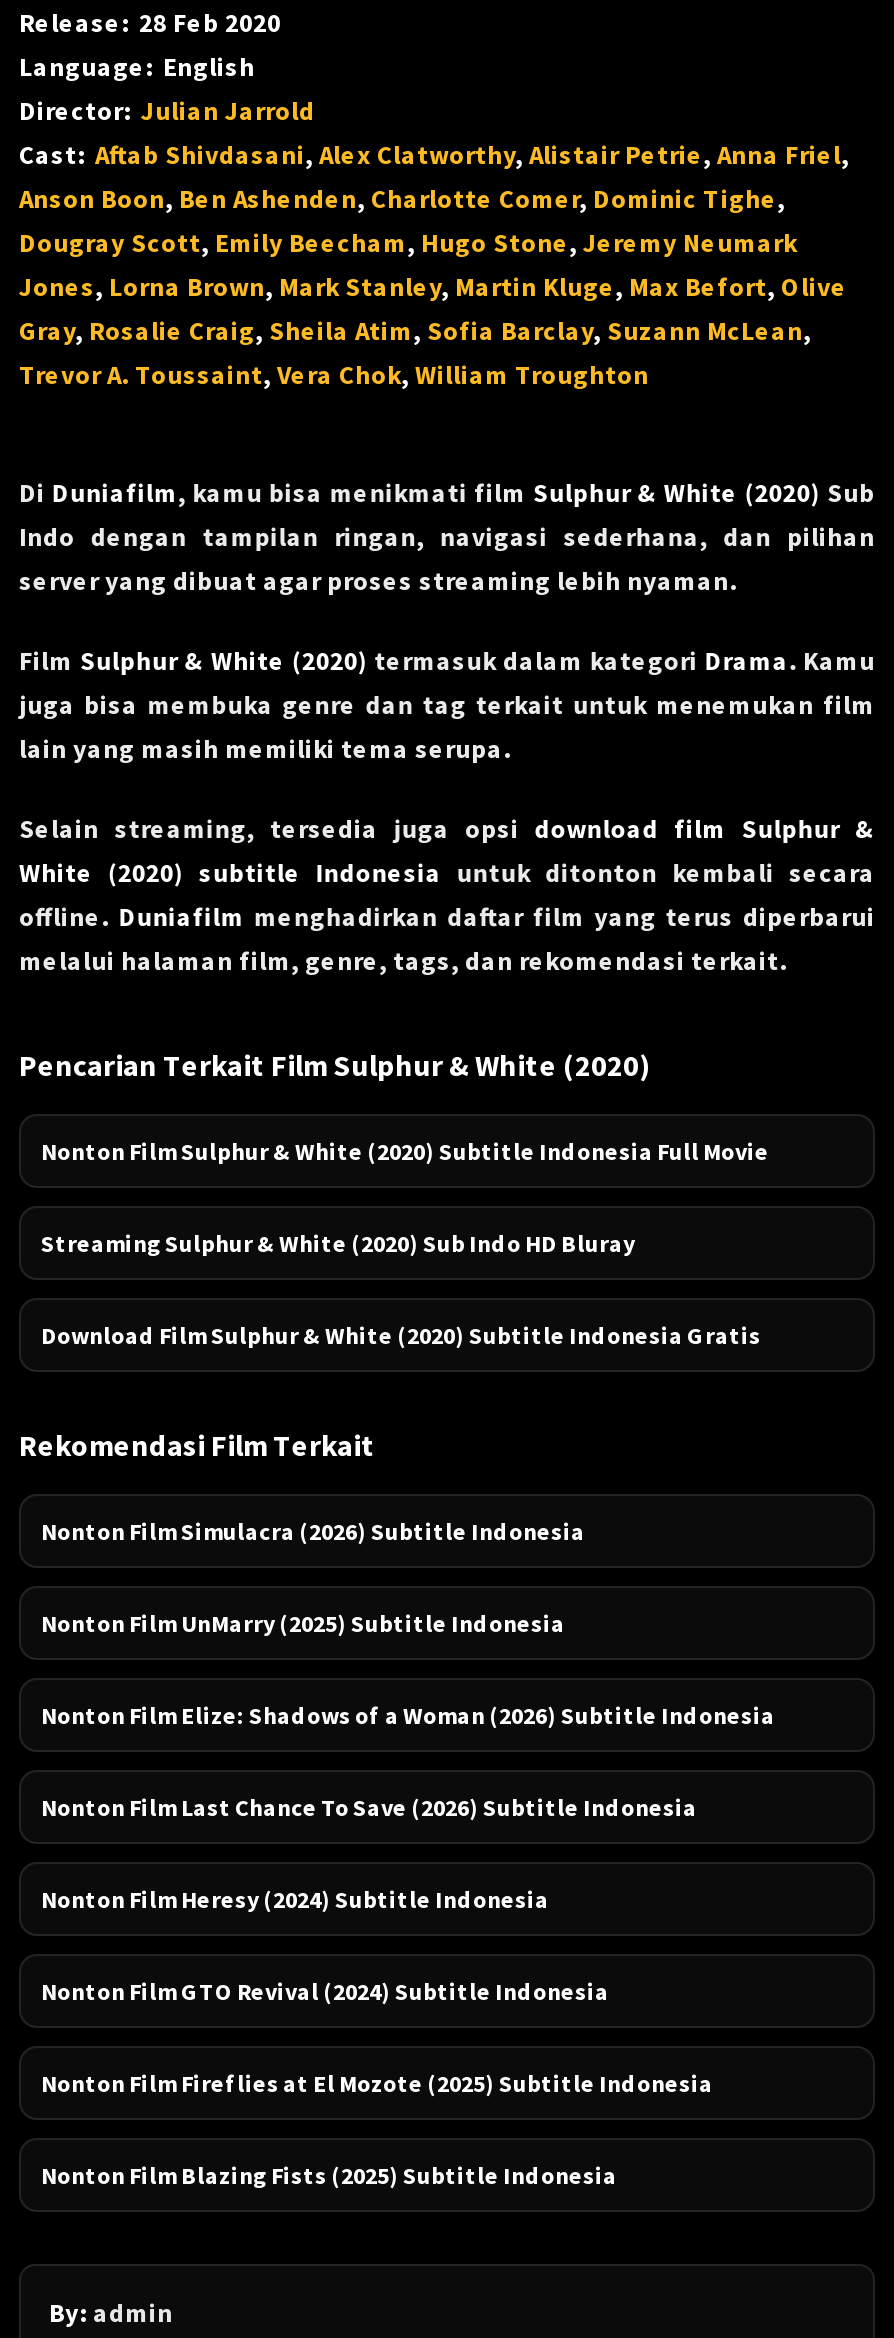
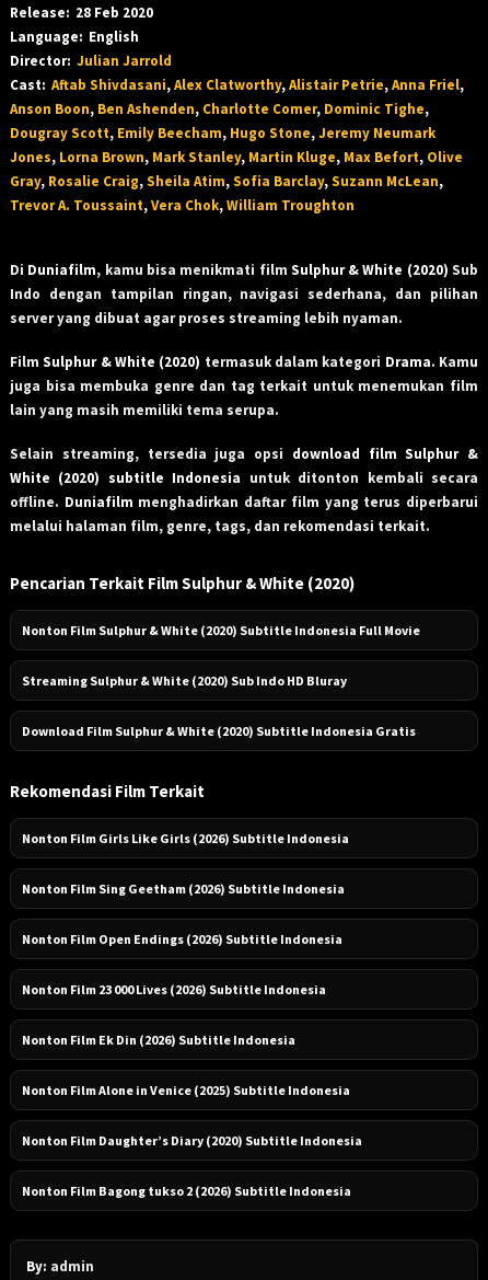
- Nonton Film Simulacra (2026) Subtitle Indonesia
+ Nonton Film Girls Like Girls (2026) Subtitle Indonesia

- Nonton Film UnMarry (2025) Subtitle Indonesia
+ Nonton Film Sing Geetham (2026) Subtitle Indonesia

- Nonton Film Elize: Shadows of a Woman (2026) Subtitle Indonesia
+ Nonton Film Open Endings (2026) Subtitle Indonesia

- Nonton Film Last Chance To Save (2026) Subtitle Indonesia
+ Nonton Film 23 000 Lives (2026) Subtitle Indonesia

- Nonton Film Heresy (2024) Subtitle Indonesia
+ Nonton Film Ek Din (2026) Subtitle Indonesia

- Nonton Film GTO Revival (2024) Subtitle Indonesia
+ Nonton Film Alone in Venice (2025) Subtitle Indonesia

- Nonton Film Fireflies at El Mozote (2025) Subtitle Indonesia
+ Nonton Film Daughter’s Diary (2020) Subtitle Indonesia

- Nonton Film Blazing Fists (2025) Subtitle Indonesia
+ Nonton Film Bagong tukso 2 (2026) Subtitle Indonesia
